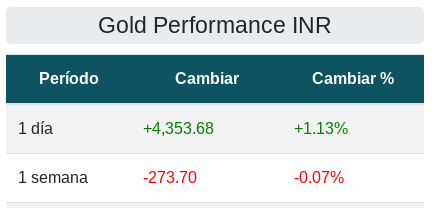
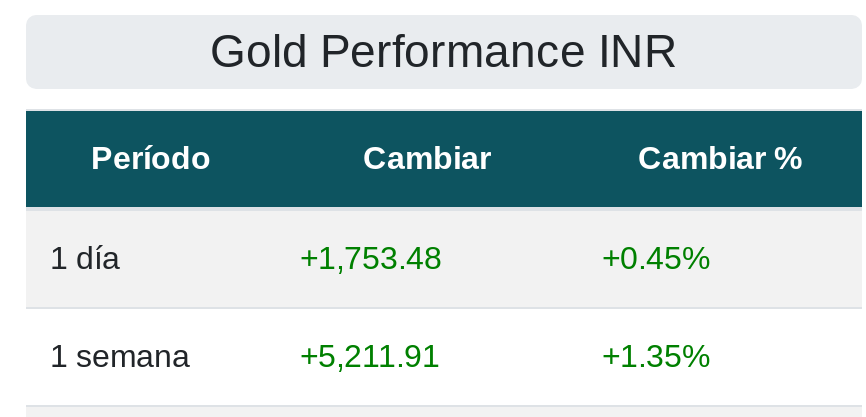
- +4,353.68
+ +1,753.48

- +1.13%
+ +0.45%

- -273.70
+ +5,211.91

- -0.07%
+ +1.35%
